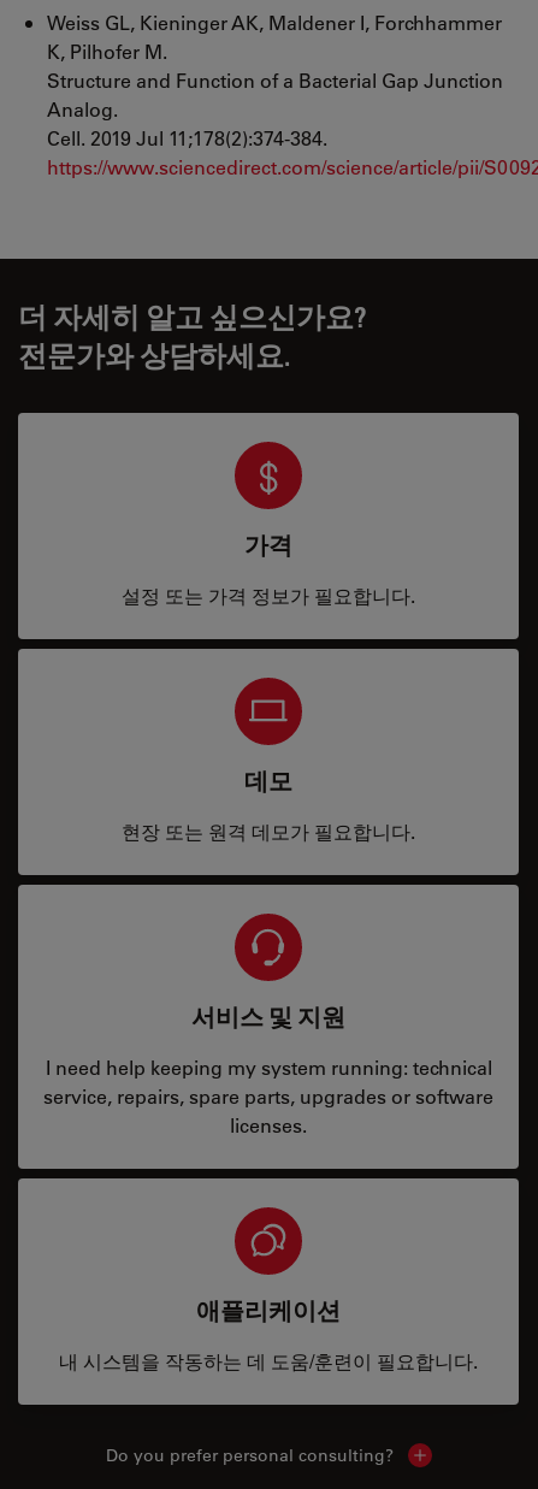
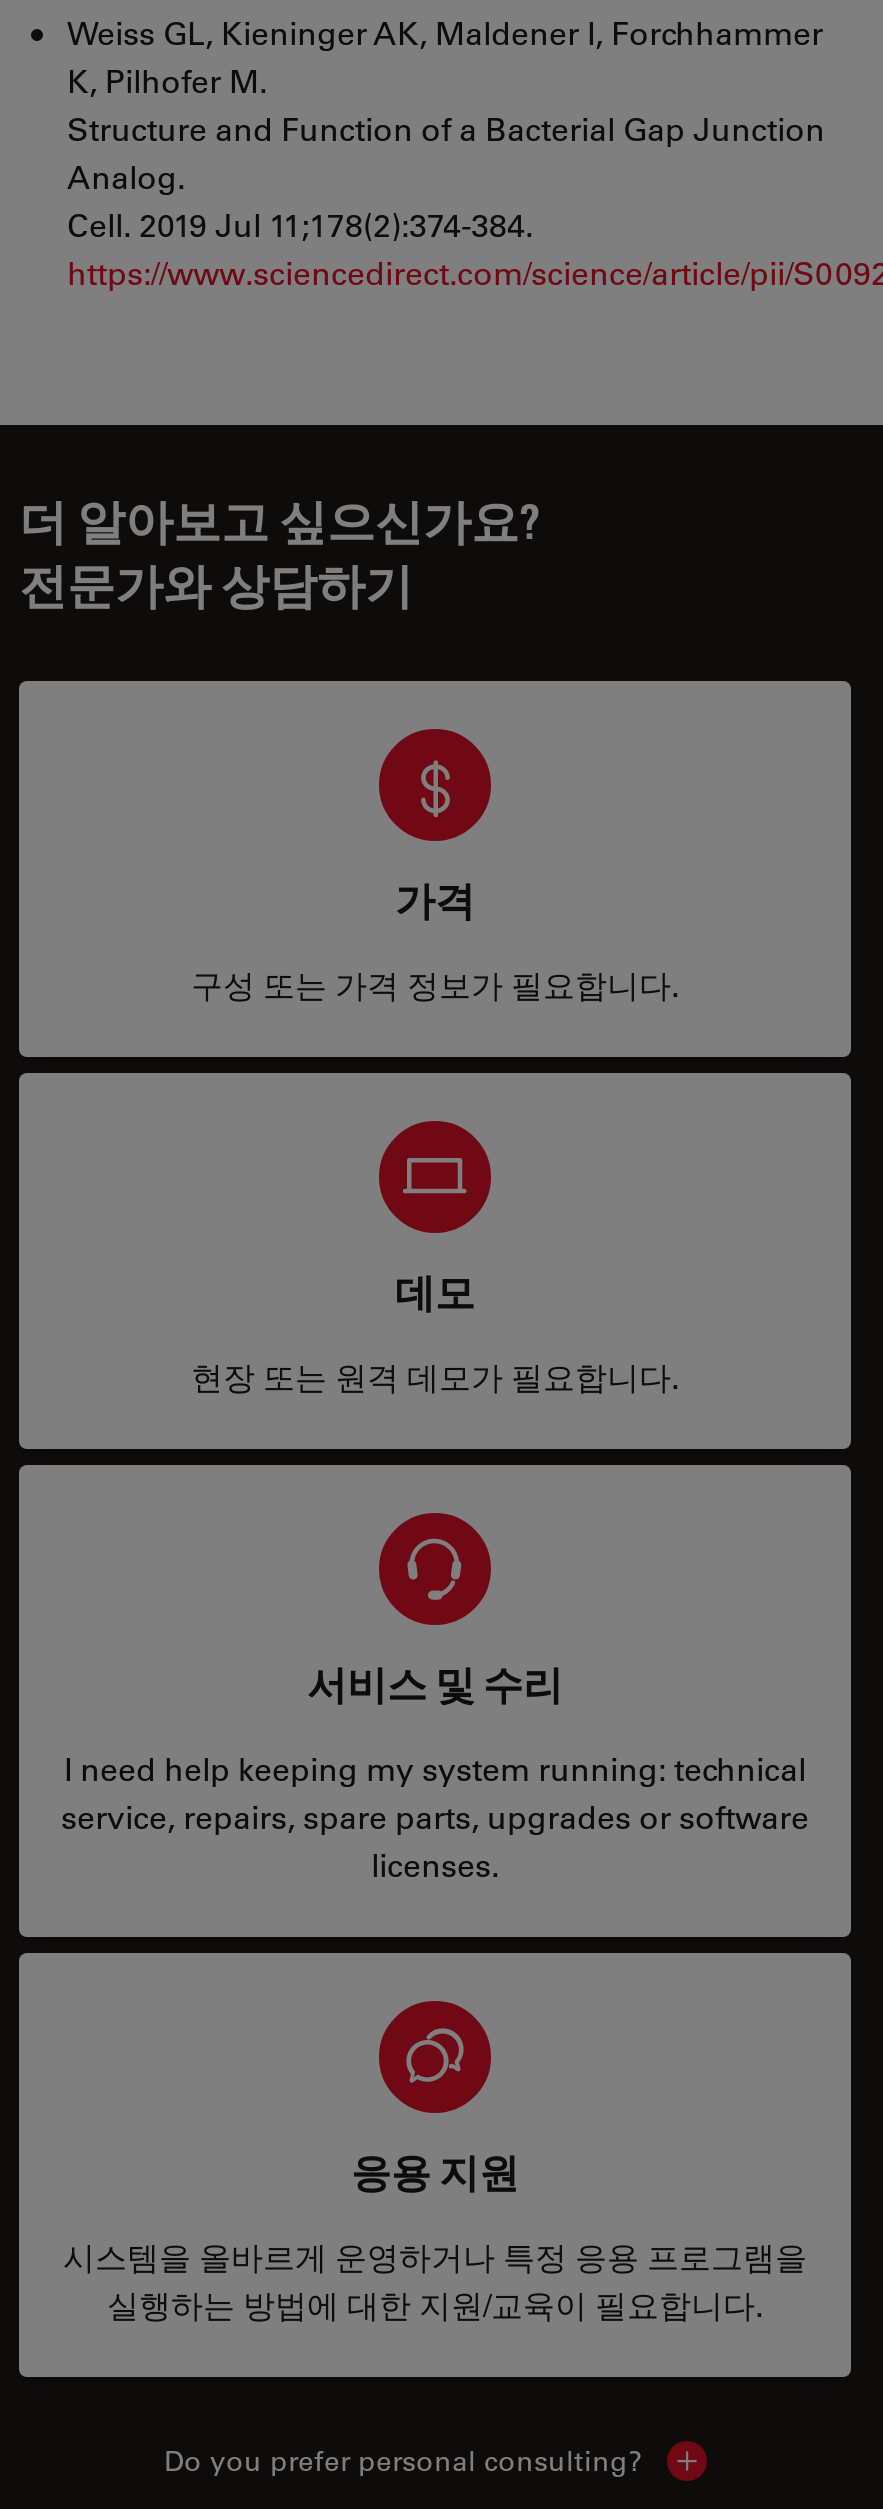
- 더 자세히 알고 싶으신가요?
- 전문가와 상담하세요.
+ 더 알아보고 싶으신가요?
+ 전문가와 상담하기

- 설정 또는 가격 정보가 필요합니다.
+ 구성 또는 가격 정보가 필요합니다.

- 서비스 및 지원
+ 서비스 및 수리

- 애플리케이션
+ 응용 지원

- 내 시스템을 작동하는 데 도움/훈련이 필요합니다.
+ 시스템을 올바르게 운영하거나 특정 응용 프로그램을
+ 실행하는 방법에 대한 지원/교육이 필요합니다.
